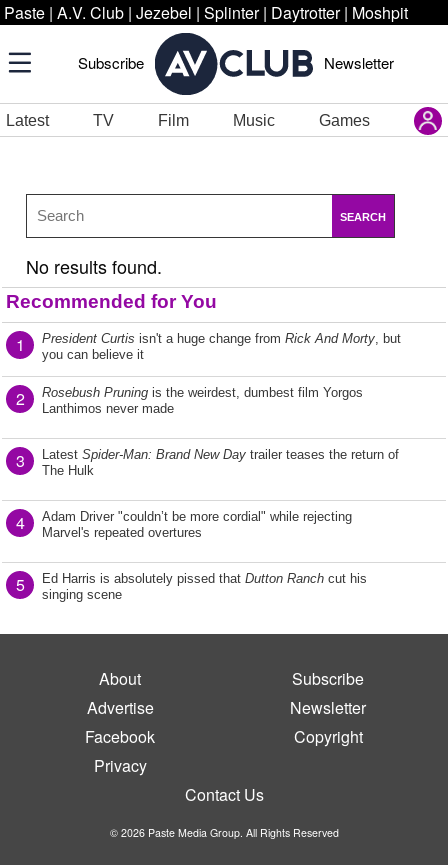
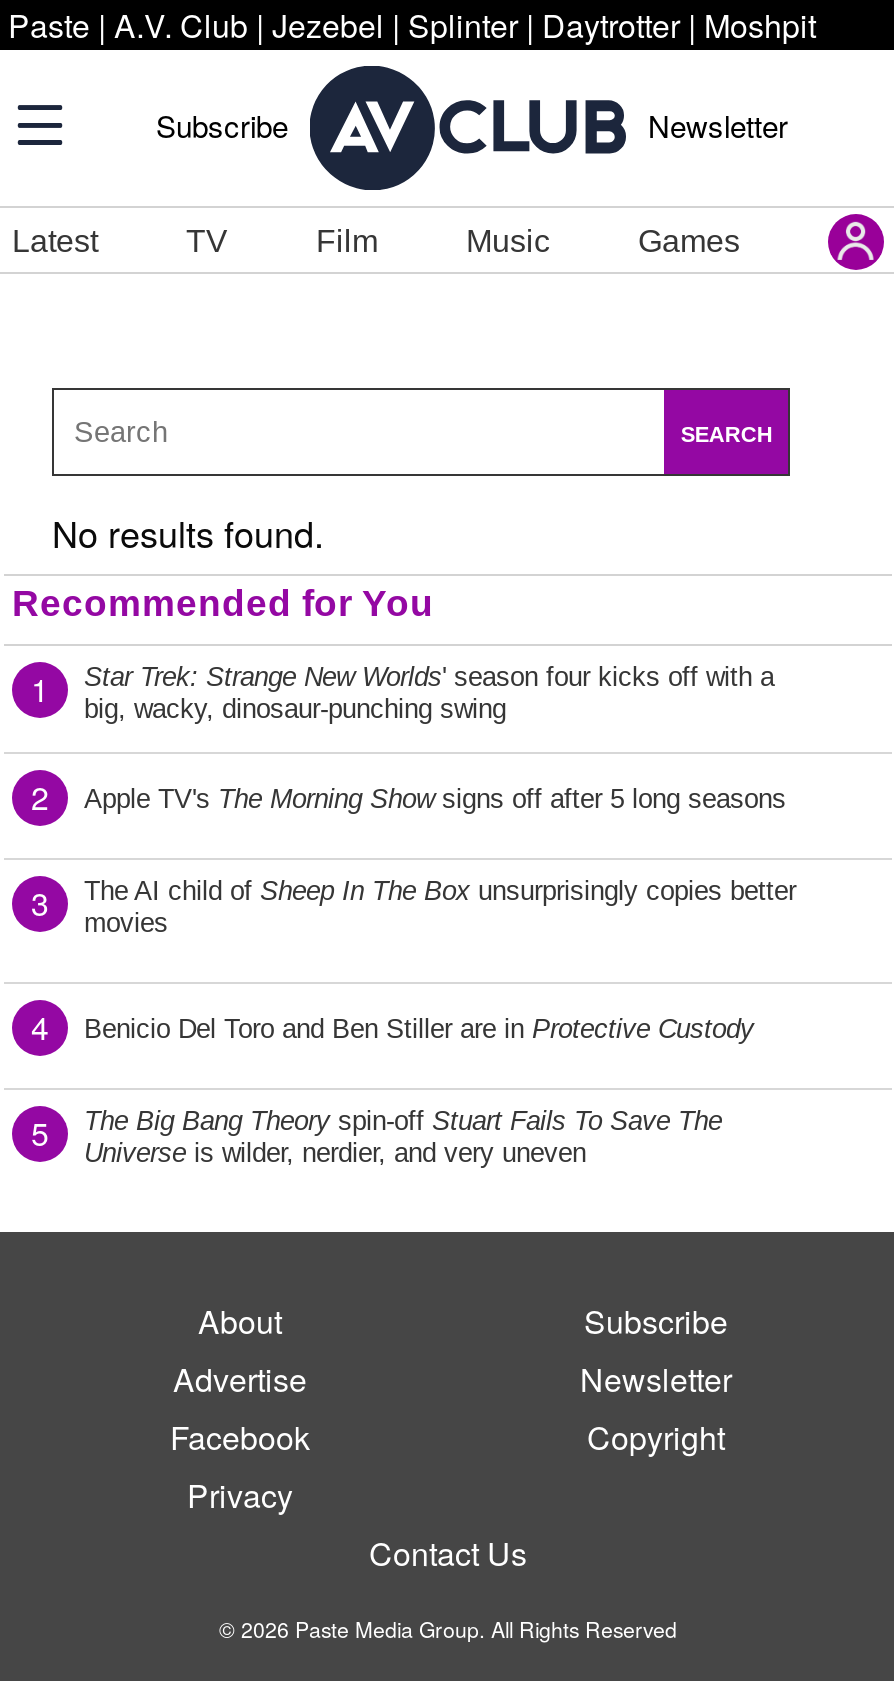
- President Curtis isn't a huge change from Rick And Morty, but
- you can believe it
+ Star Trek: Strange New Worlds ' season four kicks off with a
+ big, wacky, dinosaur-punching swing

- Rosebush Pruning is the weirdest, dumbest film Yorgos
- Lanthimos never made
+ Apple TV's The Morning Show signs off after 5 long seasons

- Latest Spider-Man: Brand New Day trailer teases the return of
- The Hulk
+ The AI child of Sheep In The Box unsurprisingly copies better
+ movies

- Adam Driver "couldn’t be more cordial" while rejecting
- Marvel's repeated overtures
+ Benicio Del Toro and Ben Stiller are in Protective Custody

- Ed Harris is absolutely pissed that Dutton Ranch cut his
- singing scene
+ The Big Bang Theory spin-off Stuart Fails To Save The
+ Universe is wilder, nerdier, and very uneven
